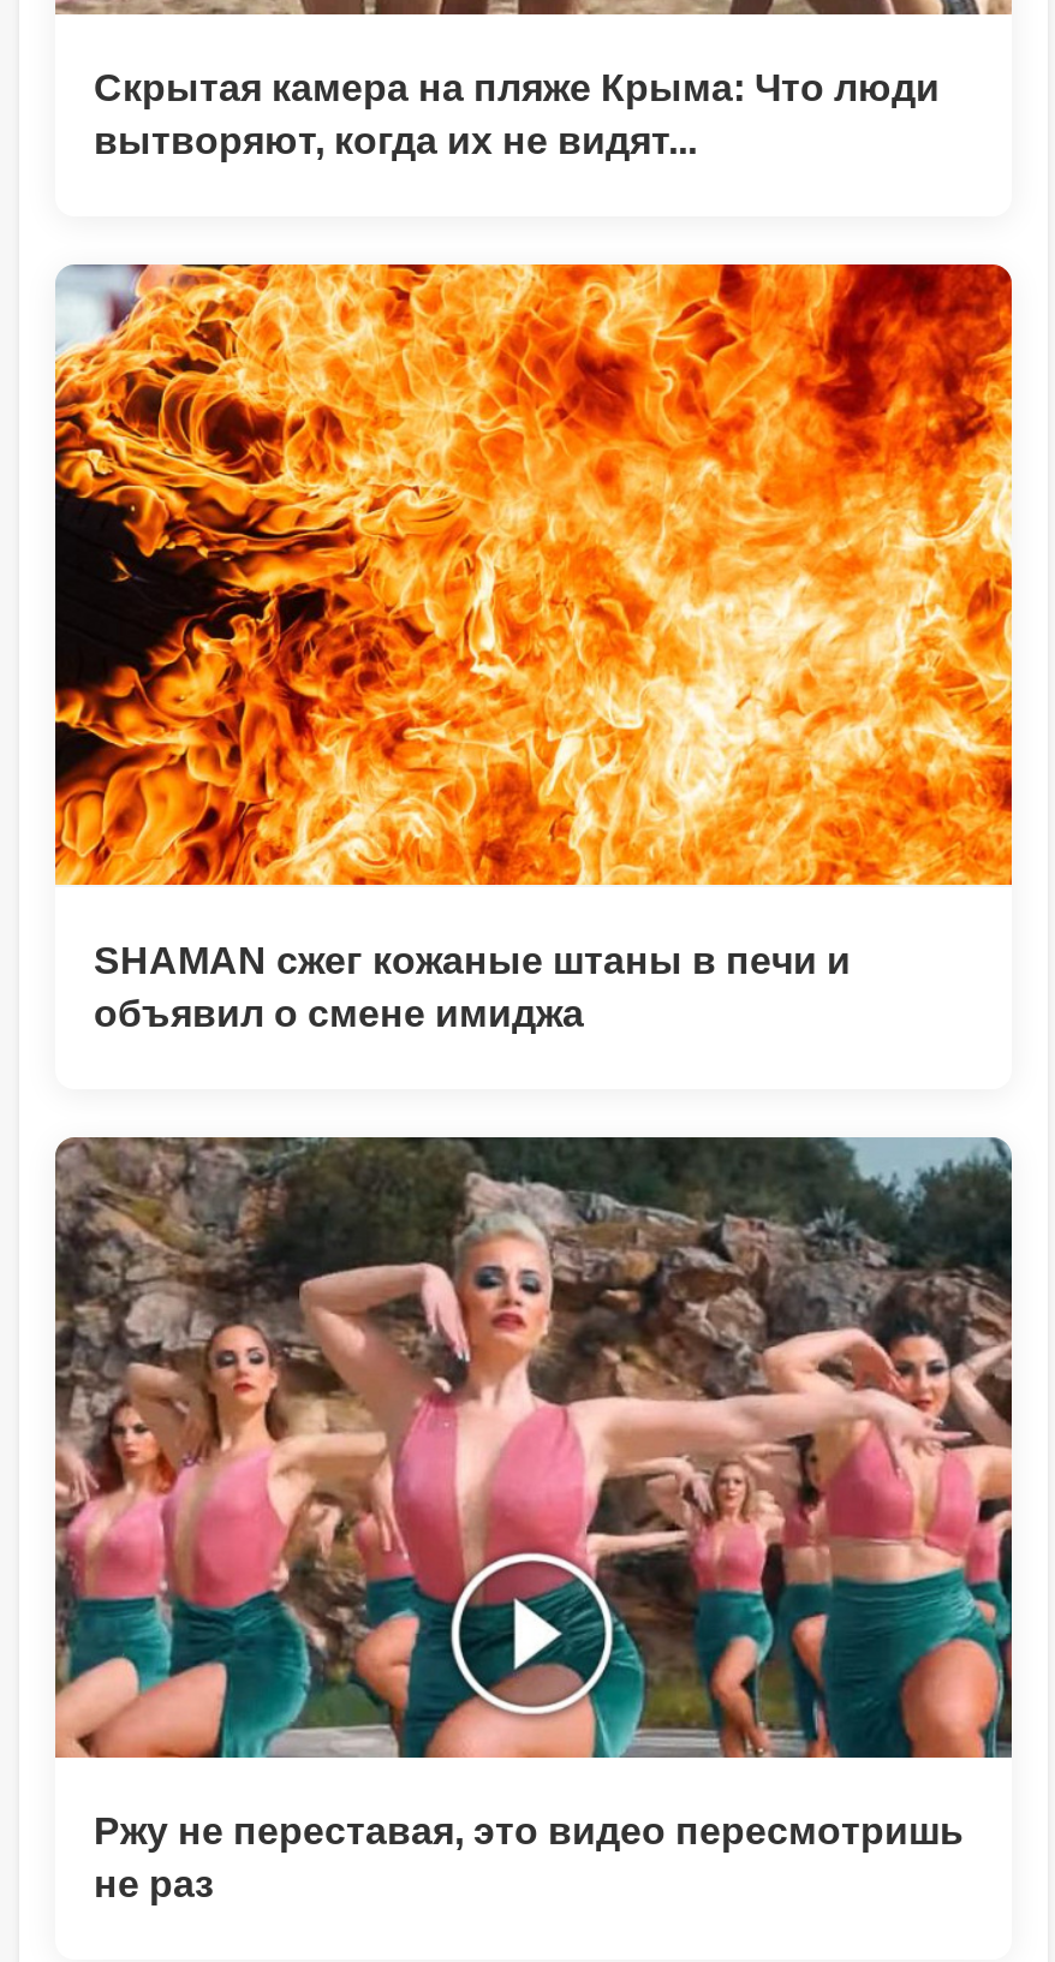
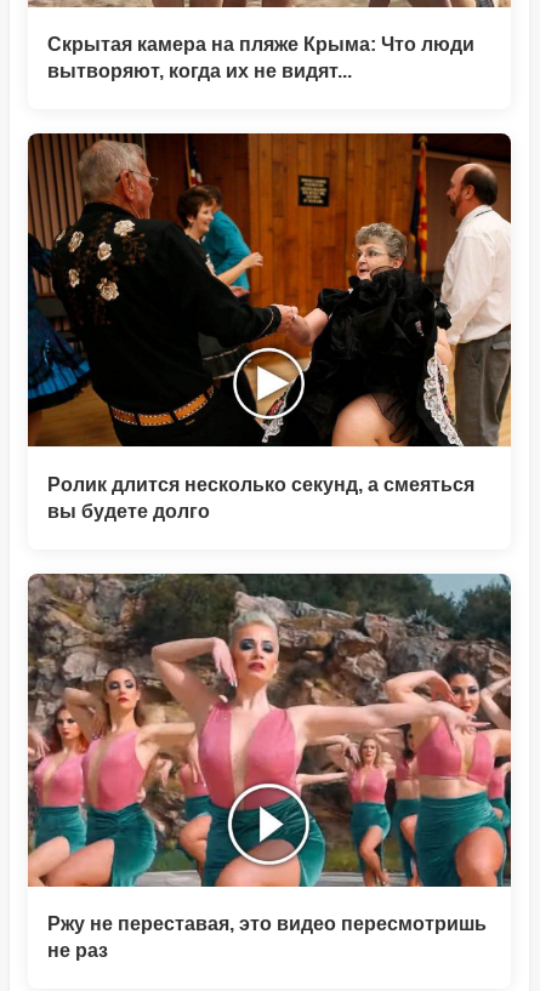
- [image]
- SHAMAN сжег кожаные штаны в печи и
- объявил о смене имиджа
+ [image]
+ Ролик длится несколько секунд, а смеяться
+ вы будете долго
